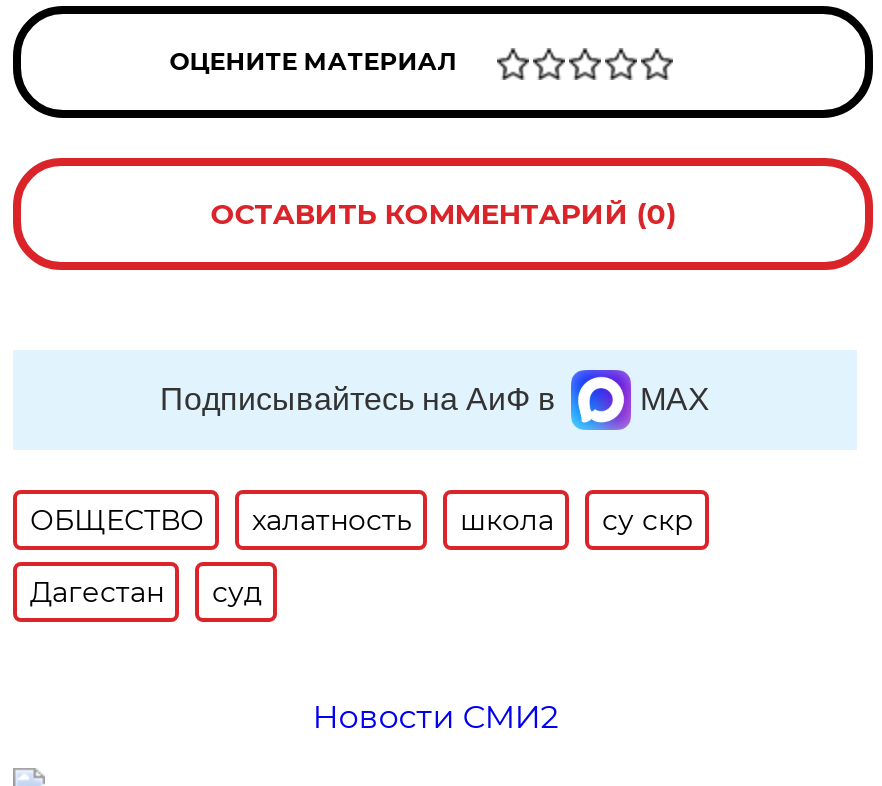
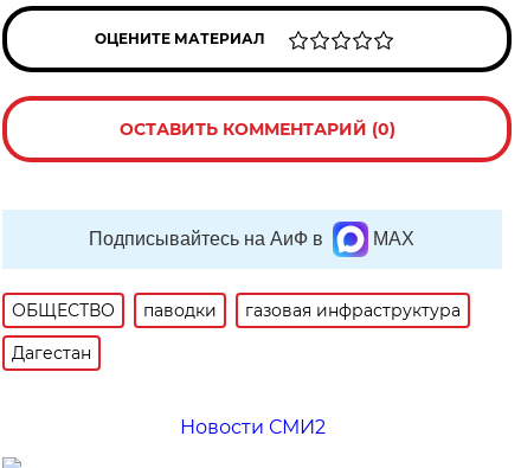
- халатность
- школа
- су скр
+ паводки
+ газовая инфраструктура

- суд
